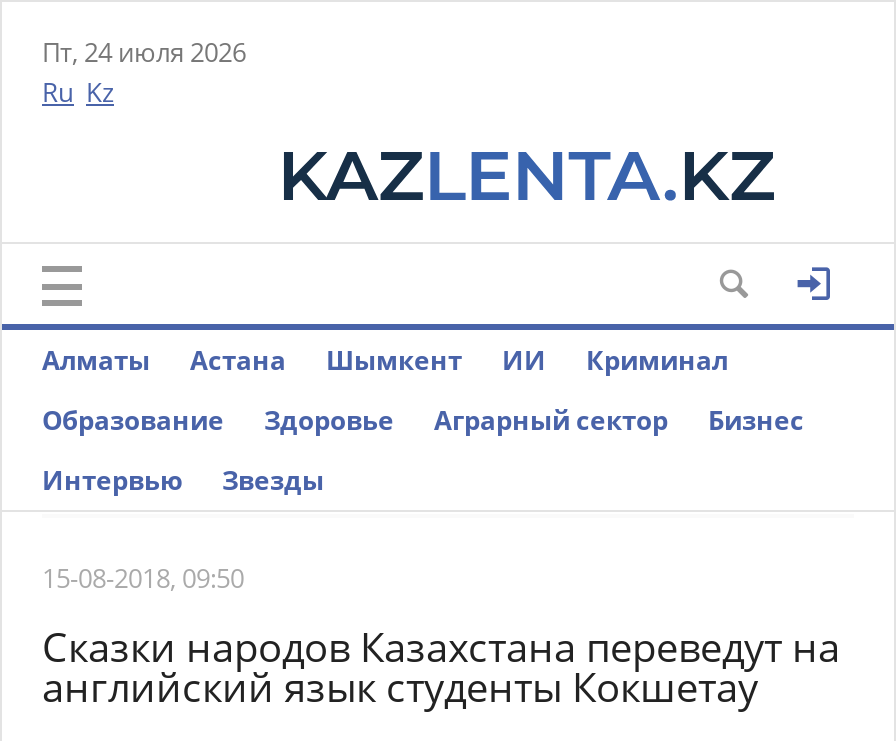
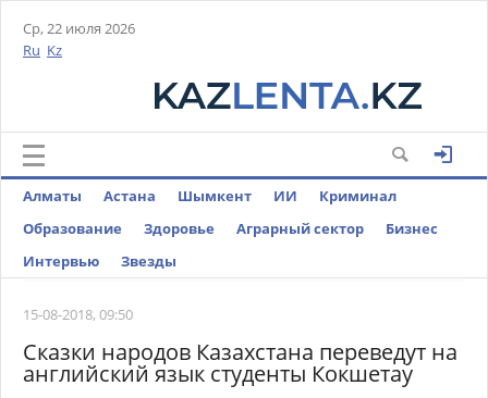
- Пт, 24 июля 2026
+ Ср, 22 июля 2026
